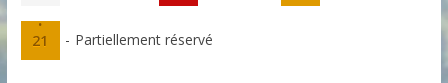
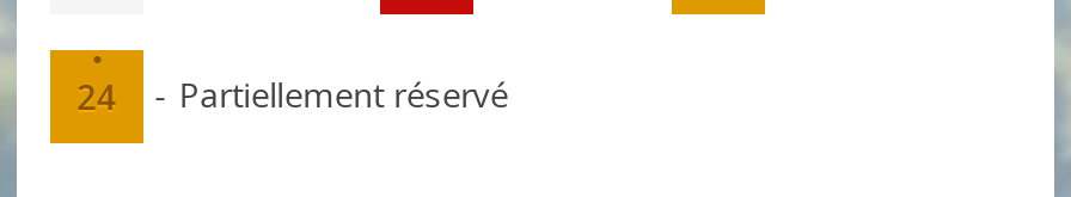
- 21 - Partiellement réservé
+ 24 - Partiellement réservé
